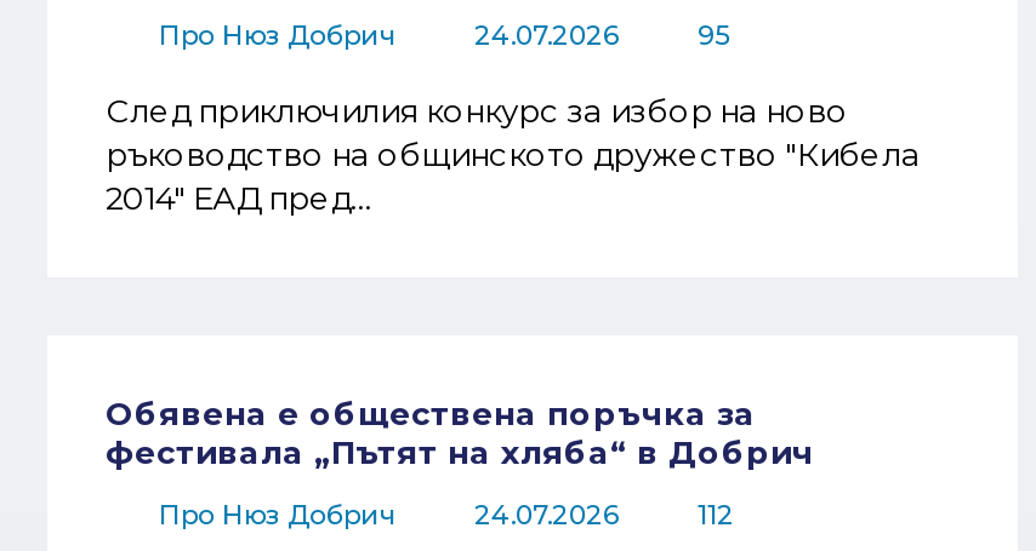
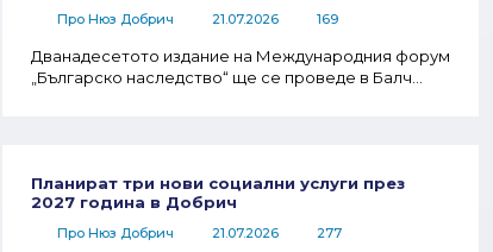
- 24.07.2026
- 95
+ 21.07.2026
+ 169

- След приключилия конкурс за избор на ново
- ръководство на общинското дружество "Кибела
- 2014" ЕАД пред...
+ Дванадесетото издание на Международния форум
+ „Българско наследство“ ще се проведе в Балч...

- Обявена е обществена поръчка за
- фестивала „Пътят на хляба“ в Добрич
+ Планират три нови социални услуги през
+ 2027 година в Добрич

- 24.07.2026
- 112
+ 21.07.2026
+ 277
